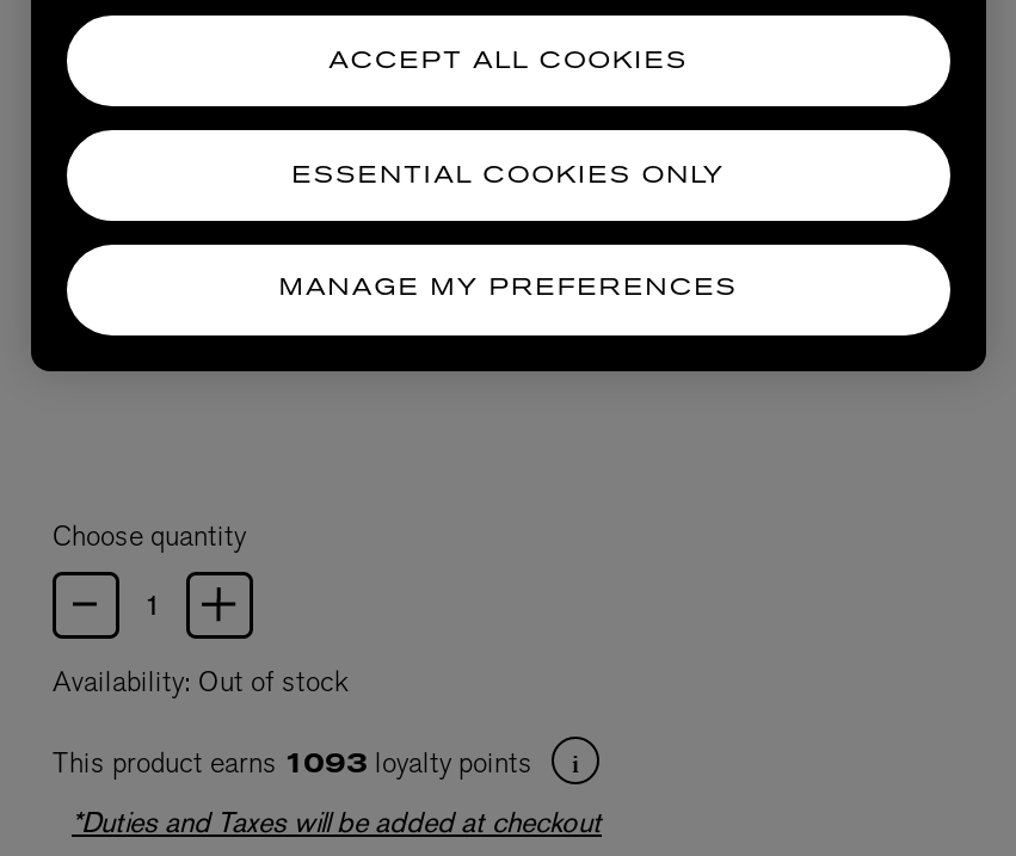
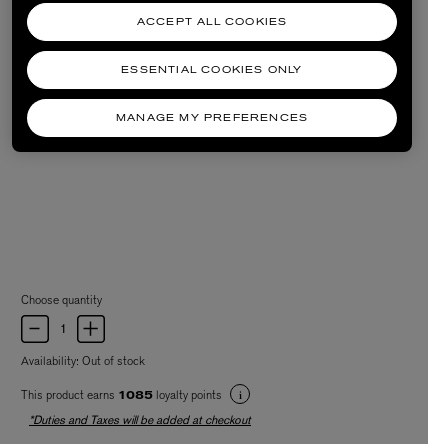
- This product earns 1093 loyalty points
+ This product earns 1085 loyalty points
